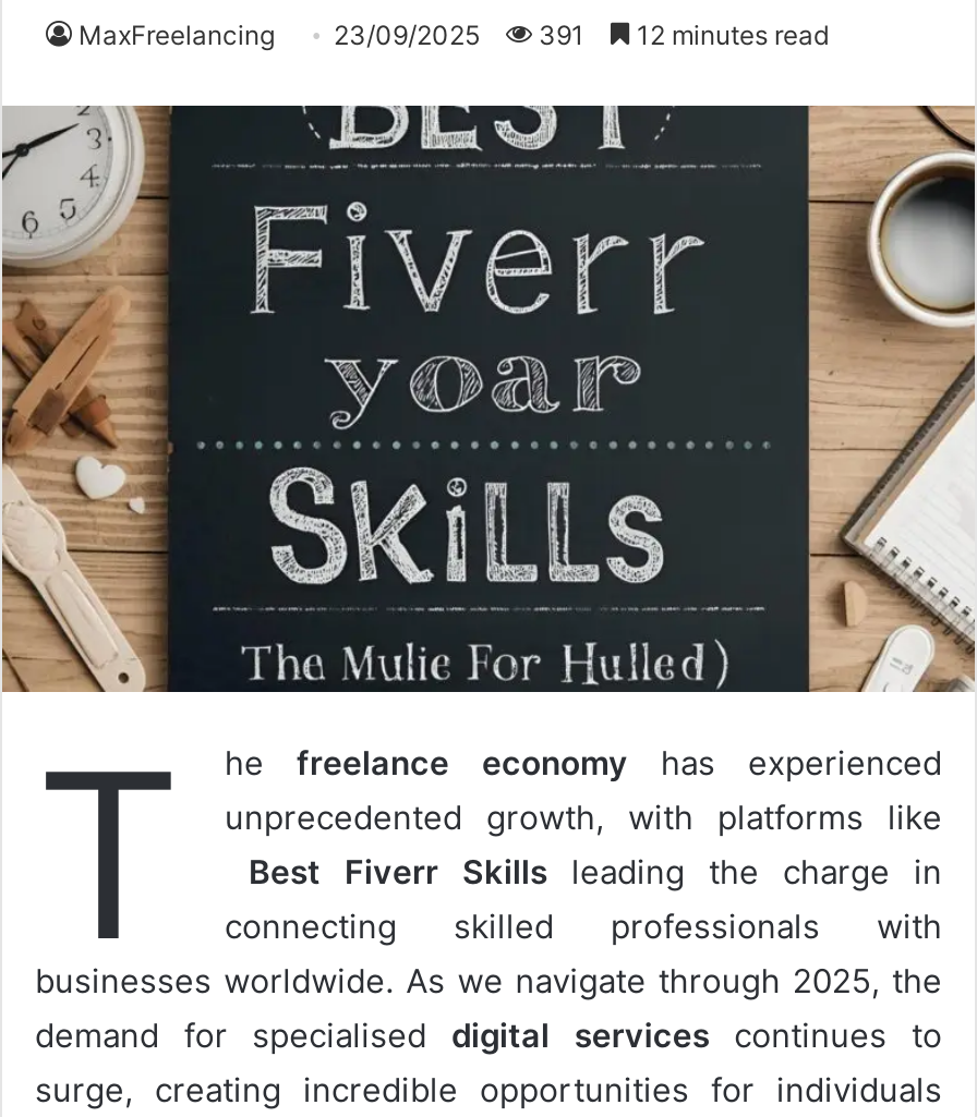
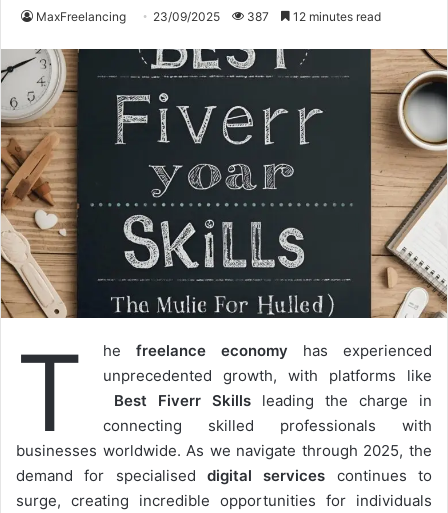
- MaxFreelancing 23/09/2025 391 12 minutes read
+ MaxFreelancing 23/09/2025 387 12 minutes read
